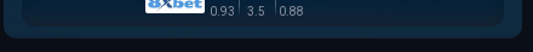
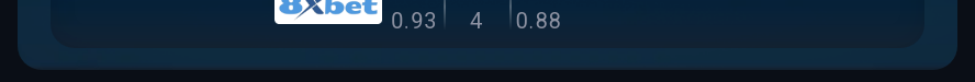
- 0.93 3.5 0.88
+ 0.93 4 0.88
